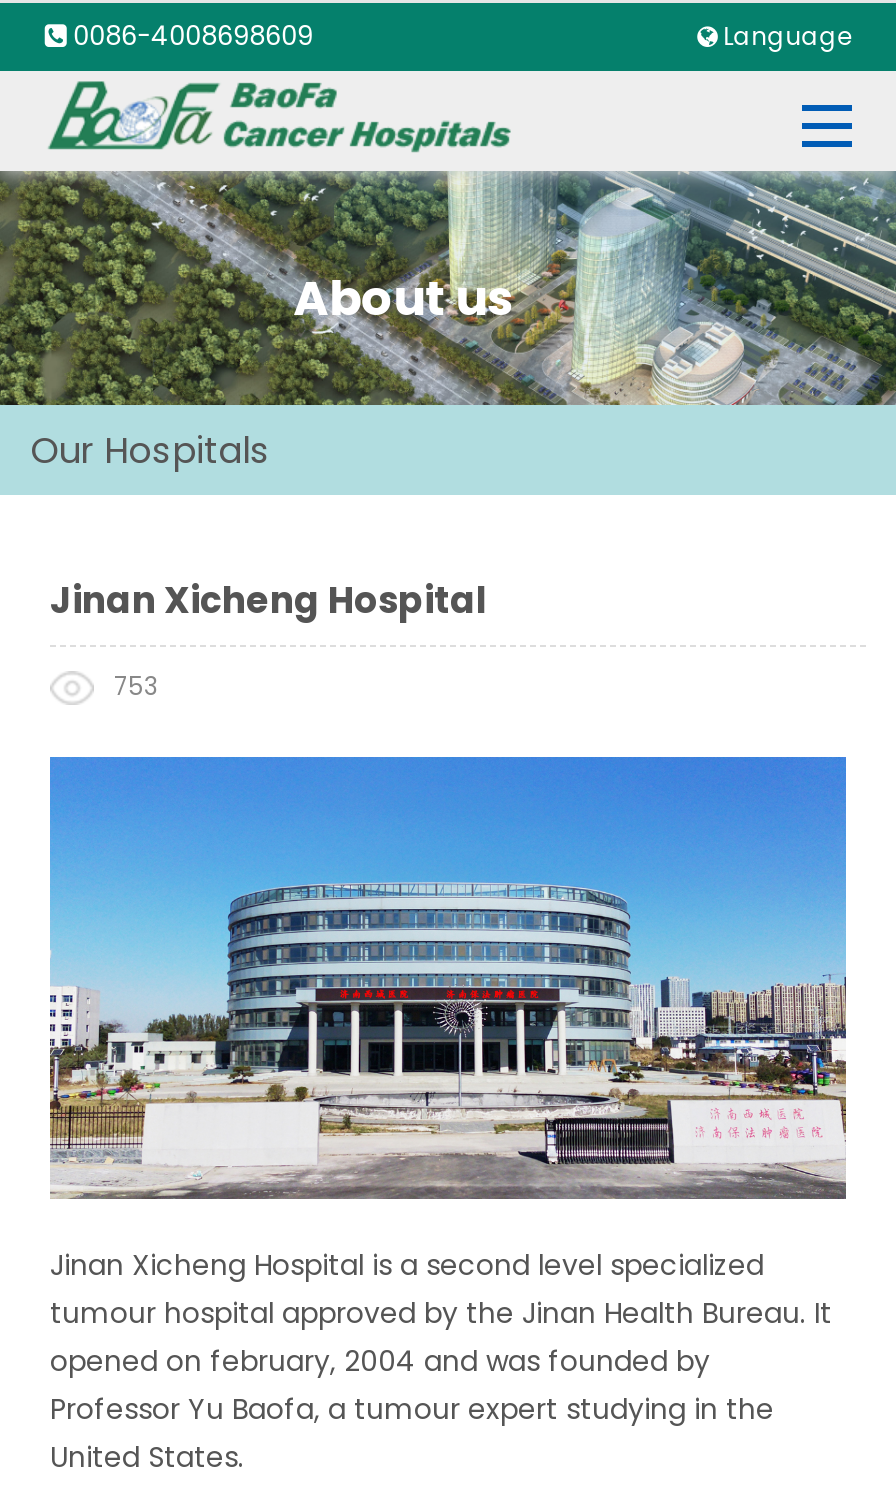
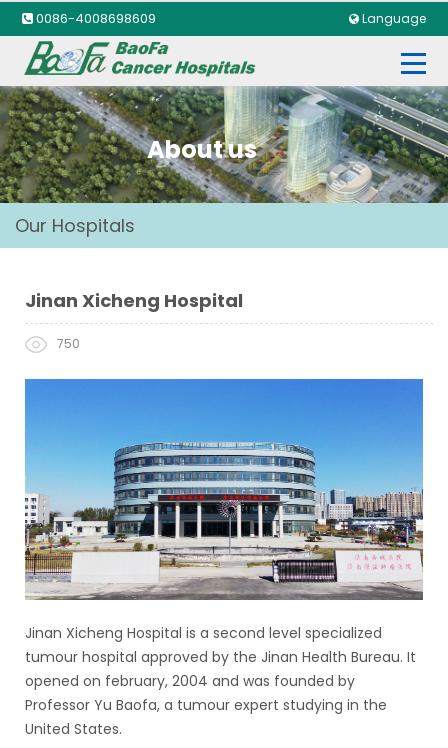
- 753
+ 750
